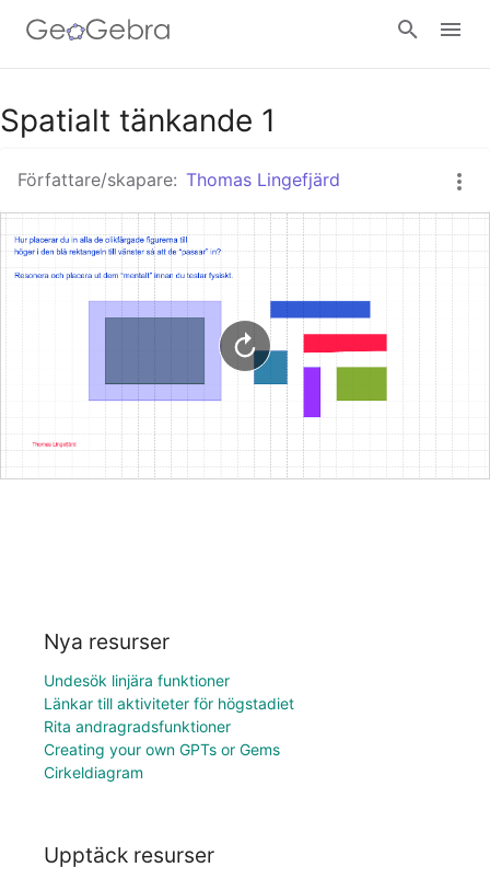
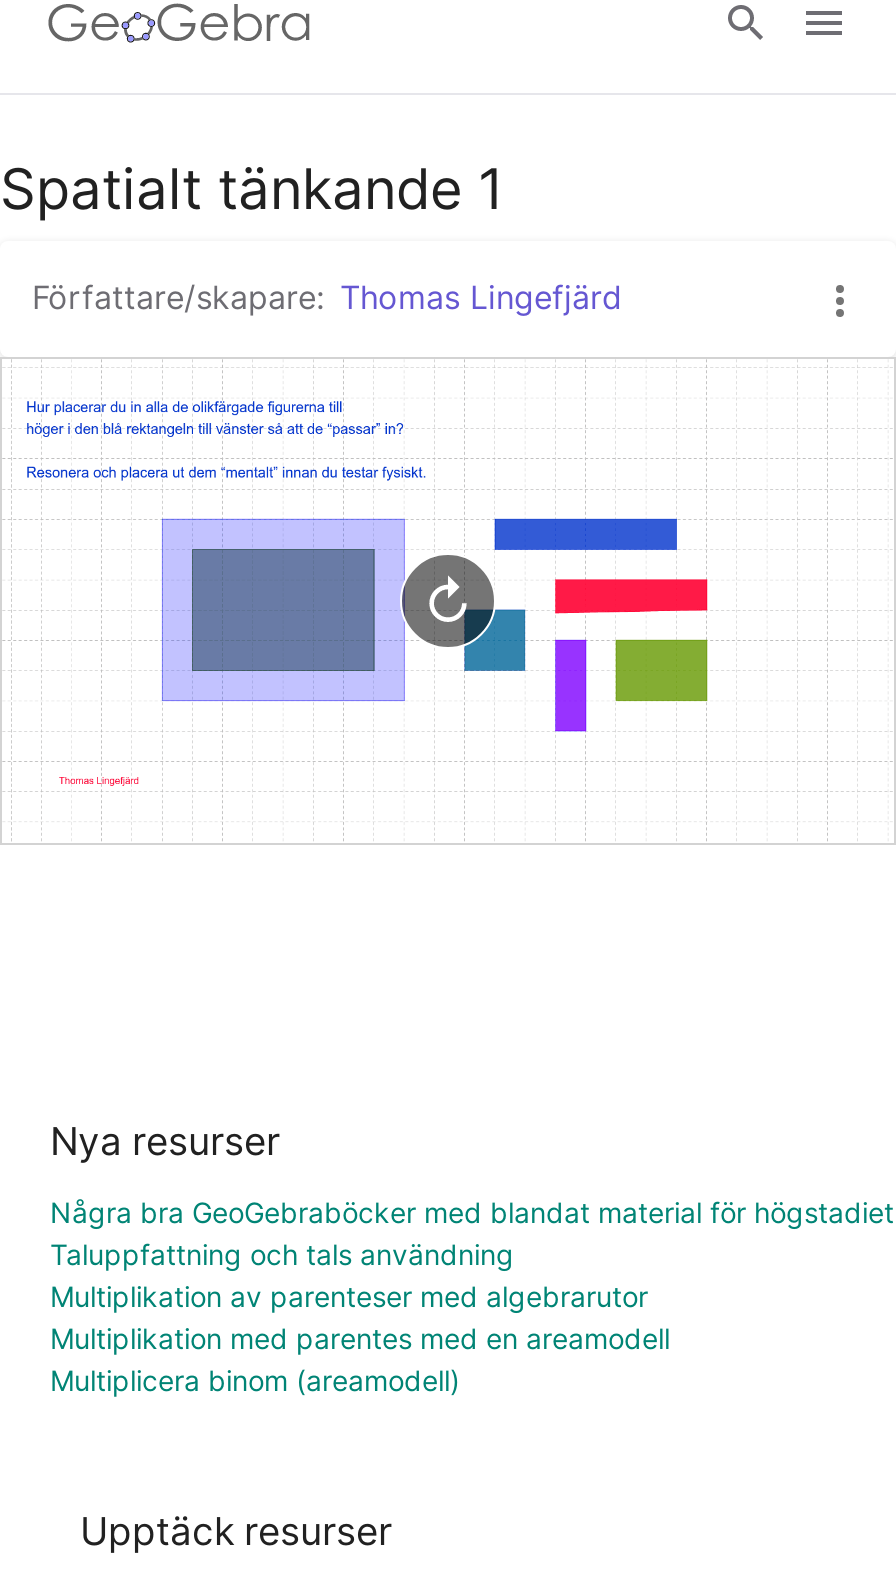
- Undesök linjära funktioner
- Länkar till aktiviteter för högstadiet
- Rita andragradsfunktioner
- Creating your own GPTs or Gems
- Cirkeldiagram
+ Några bra GeoGebraböcker med blandat material för högstadiet
+ Taluppfattning och tals användning
+ Multiplikation av parenteser med algebrarutor
+ Multiplikation med parentes med en areamodell
+ Multiplicera binom (areamodell)
